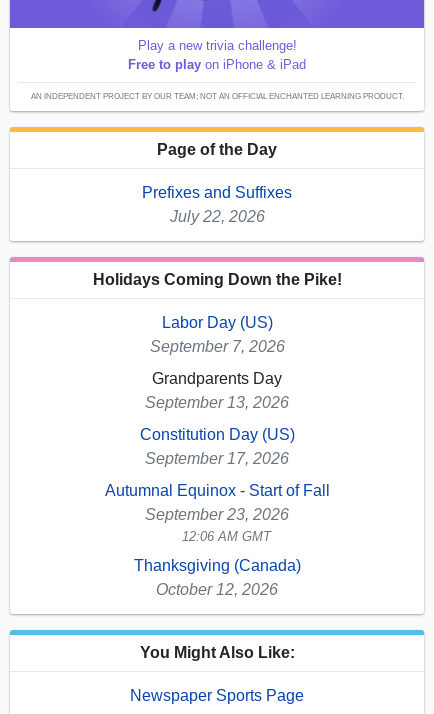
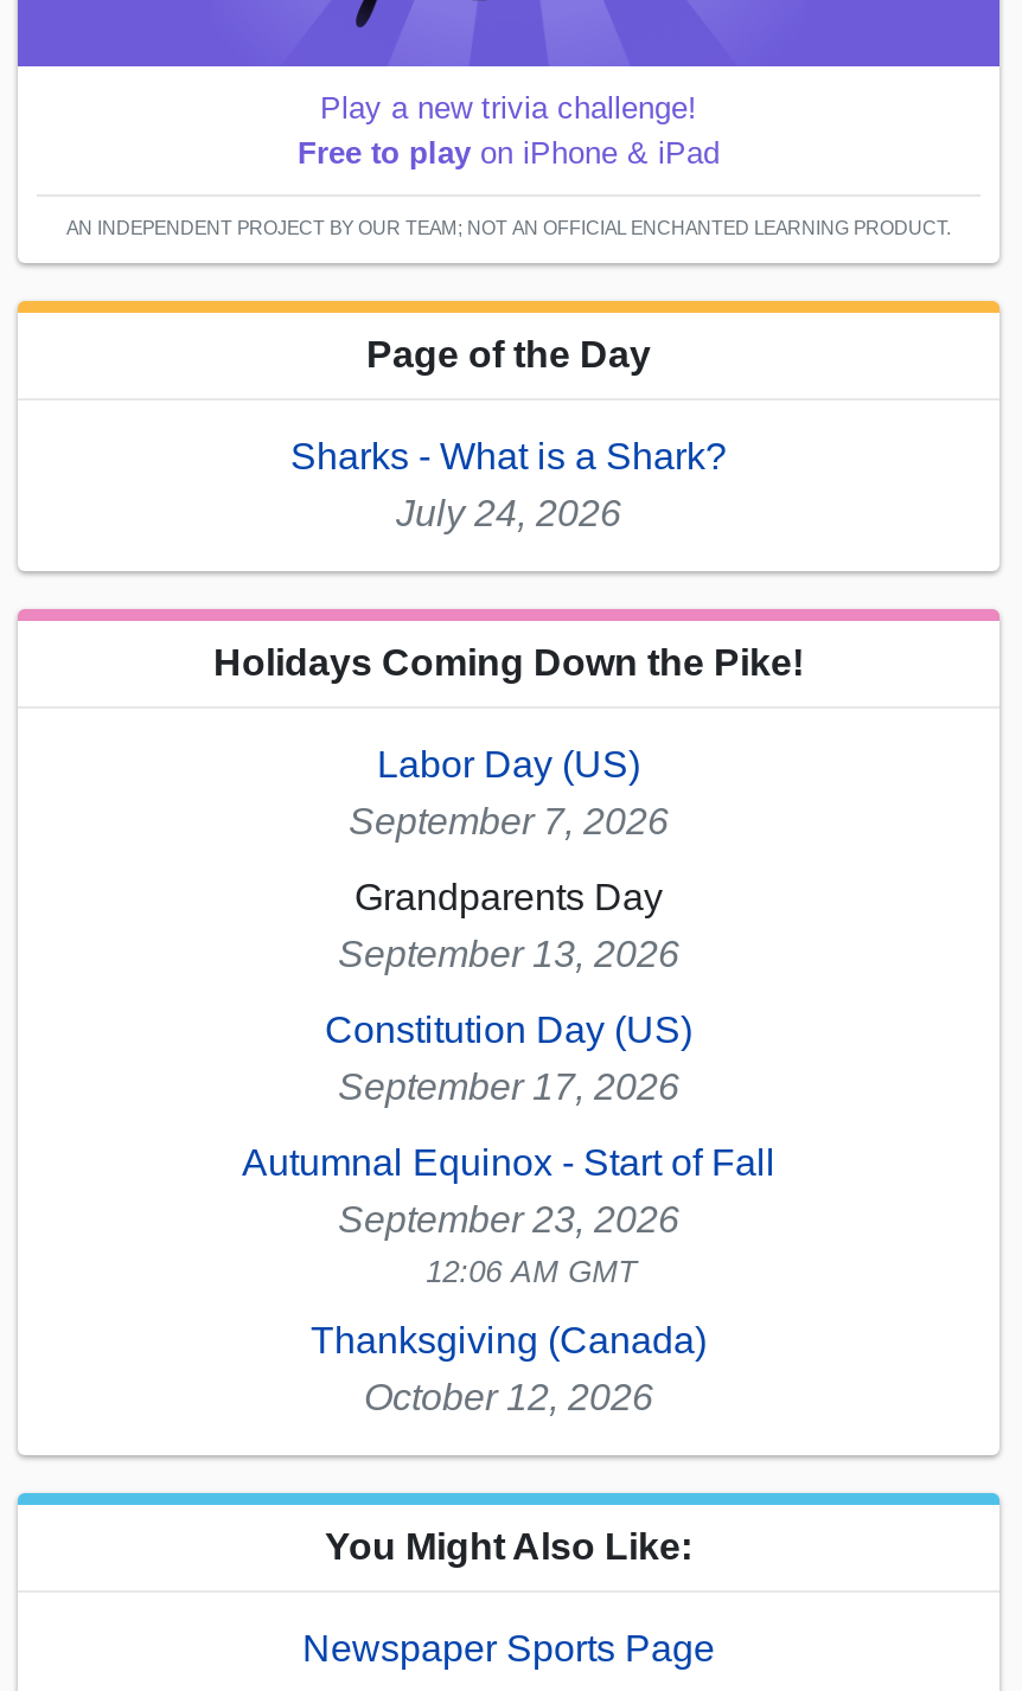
- Prefixes and Suffixes
- July 22, 2026
+ Sharks - What is a Shark?
+ July 24, 2026
